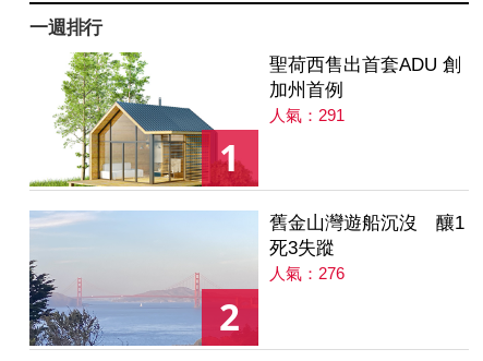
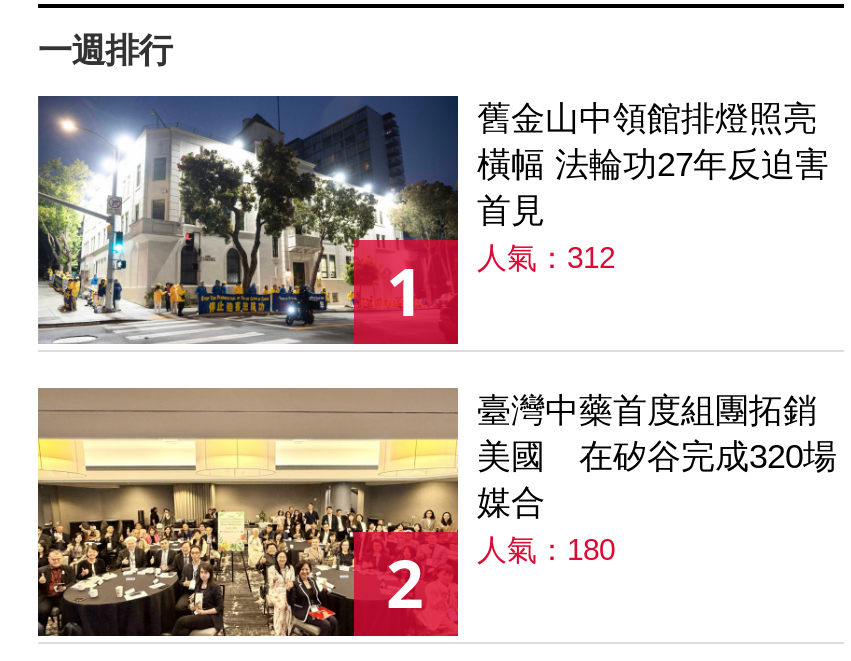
- [image]
- 聖荷西售出首套ADU 創
- 加州首例
- 人氣：291
+ [image]
+ 舊金山中領館排燈照亮
+ 橫幅 法輪功27年反迫害
+ 首見
+ 人氣：312

- [image]
- 舊金山灣遊船沉沒 釀1
- 死3失蹤
- 人氣：276
+ [image]
+ 臺灣中藥首度組團拓銷
+ 美國 在矽谷完成320場
+ 媒合
+ 人氣：180
